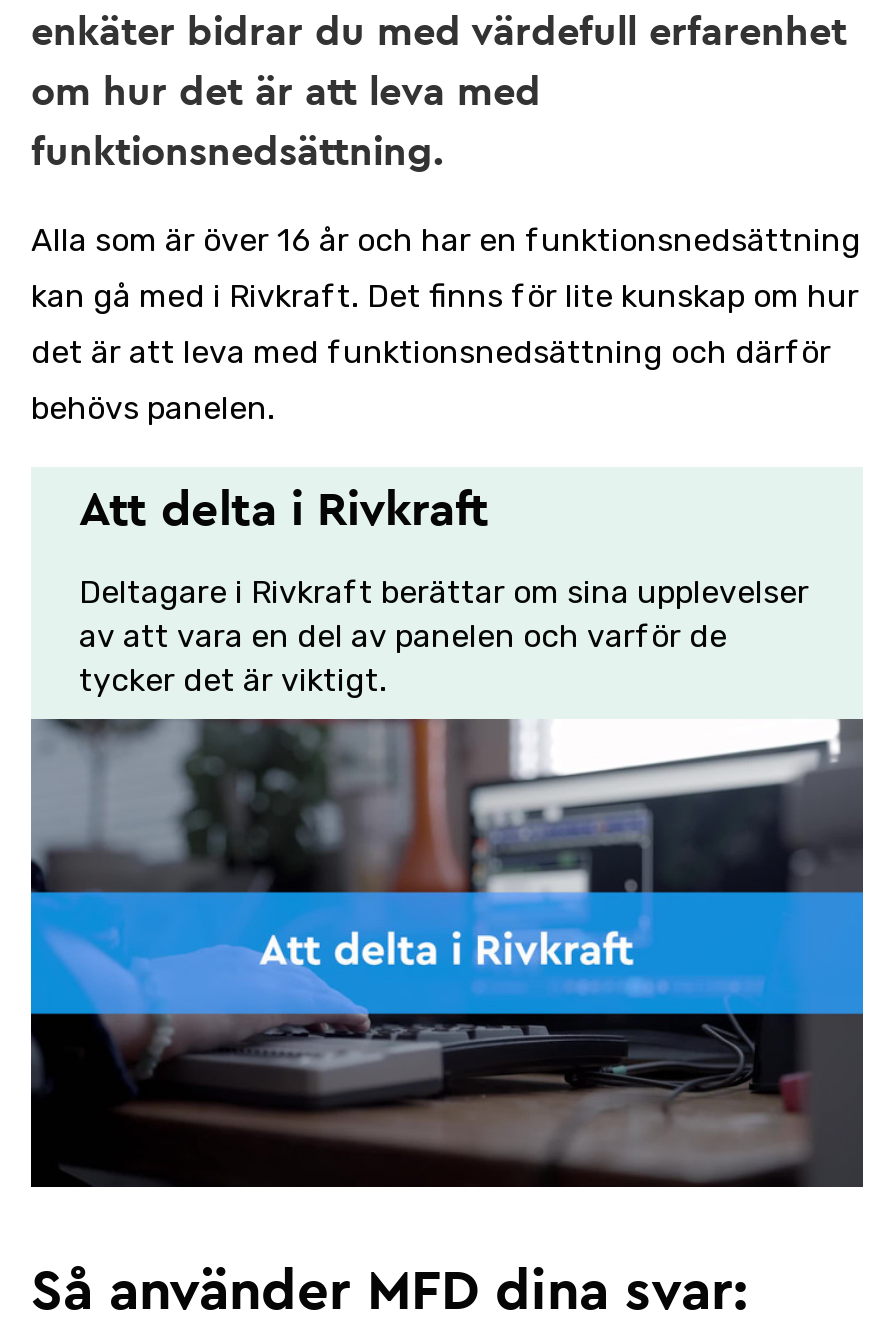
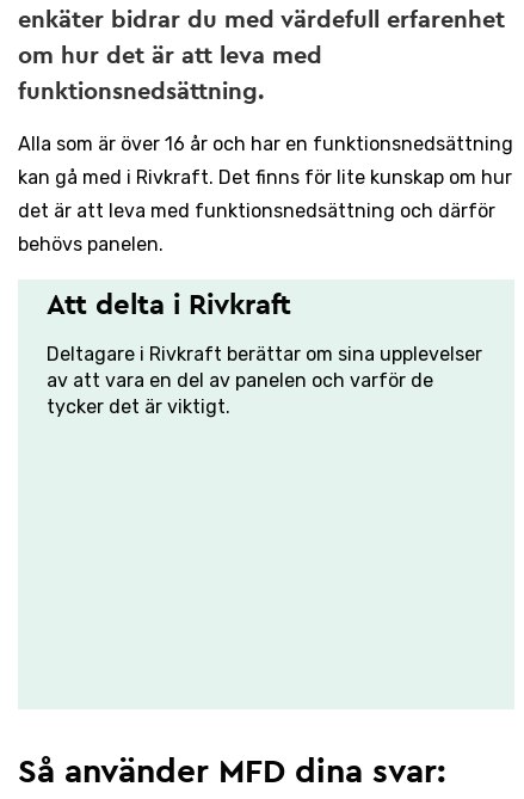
- [image]
